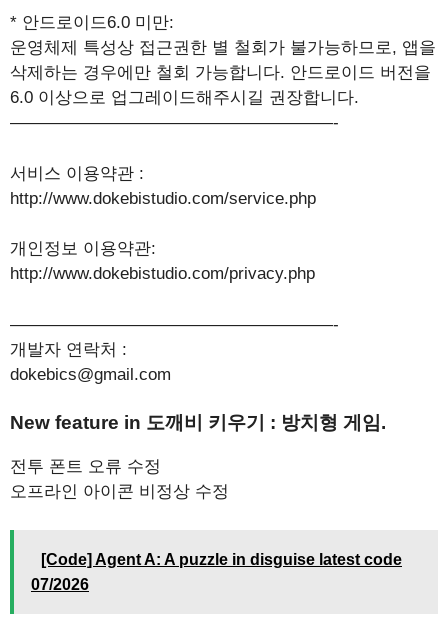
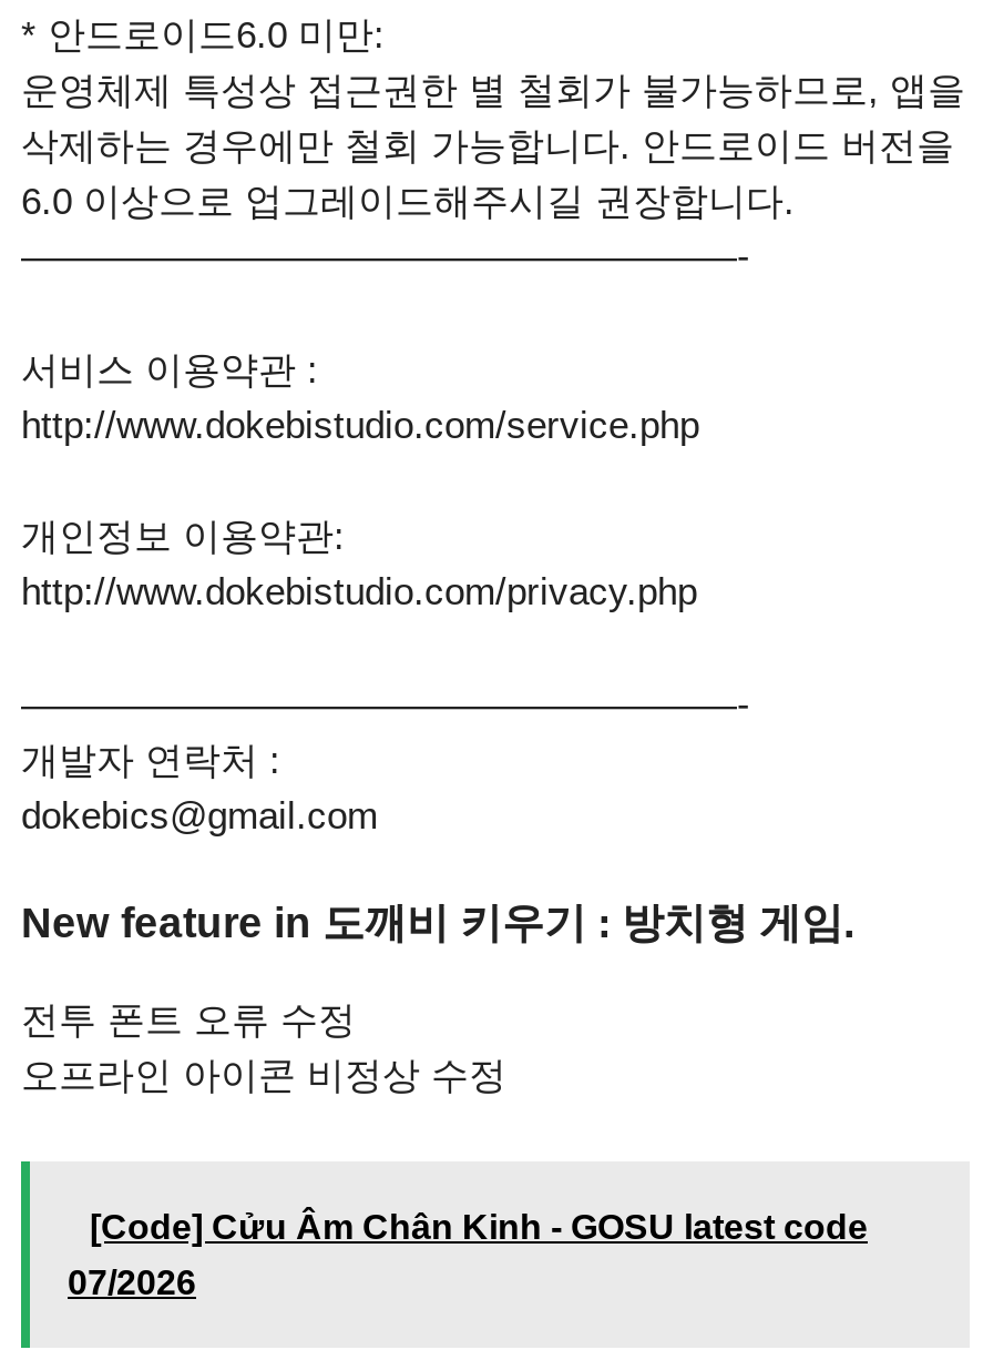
- [Code] Agent A: A puzzle in disguise latest code
+ [Code] Cửu Âm Chân Kinh - GOSU latest code
